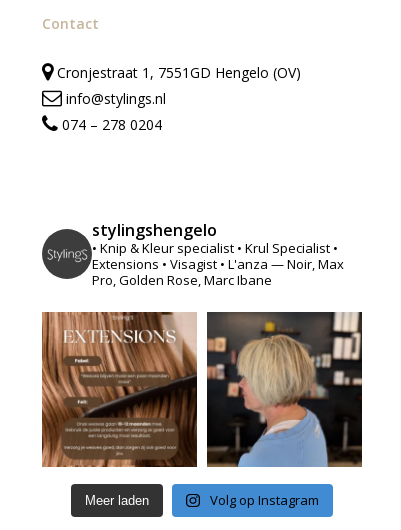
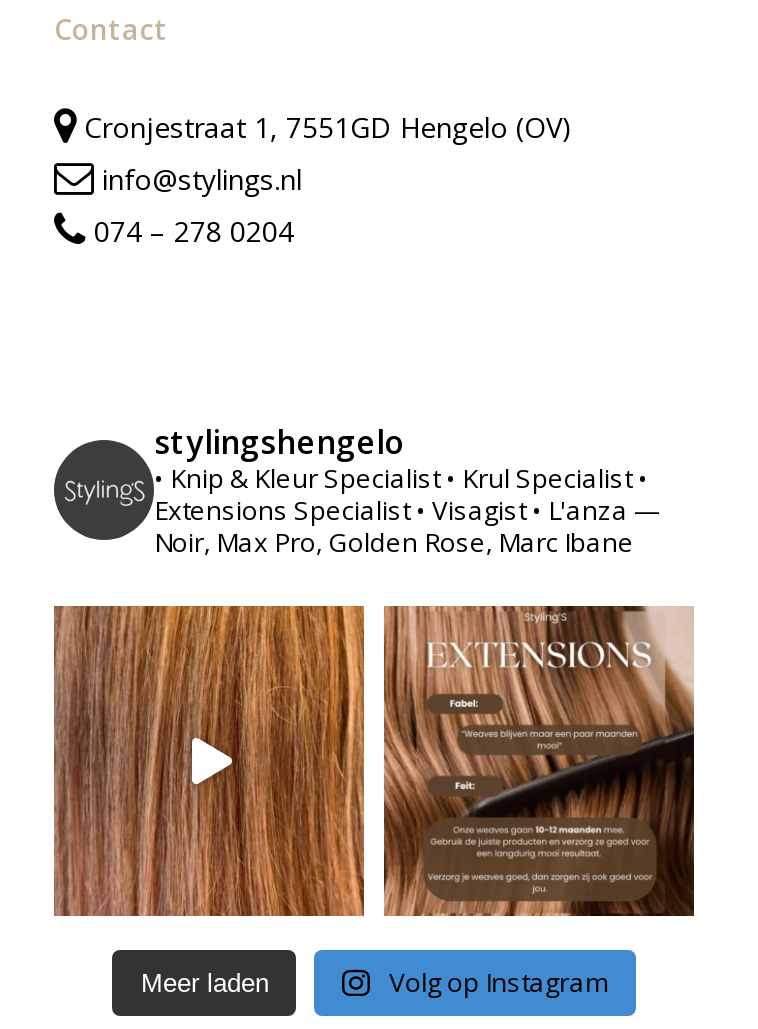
- • Knip & Kleur specialist • Krul Specialist •
- Extensions • Visagist • L'anza — Noir, Max
- Pro, Golden Rose, Marc Ibane
+ • Knip & Kleur Specialist • Krul Specialist •
+ Extensions Specialist • Visagist • L'anza —
+ Noir, Max Pro, Golden Rose, Marc Ibane

- [image]
+ [image]

- [image]
+ [image]
